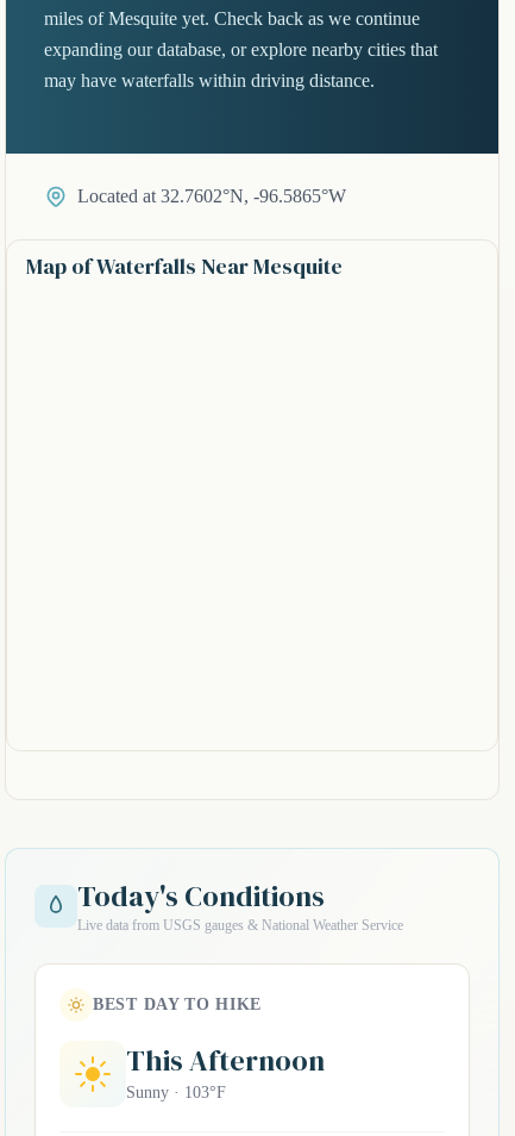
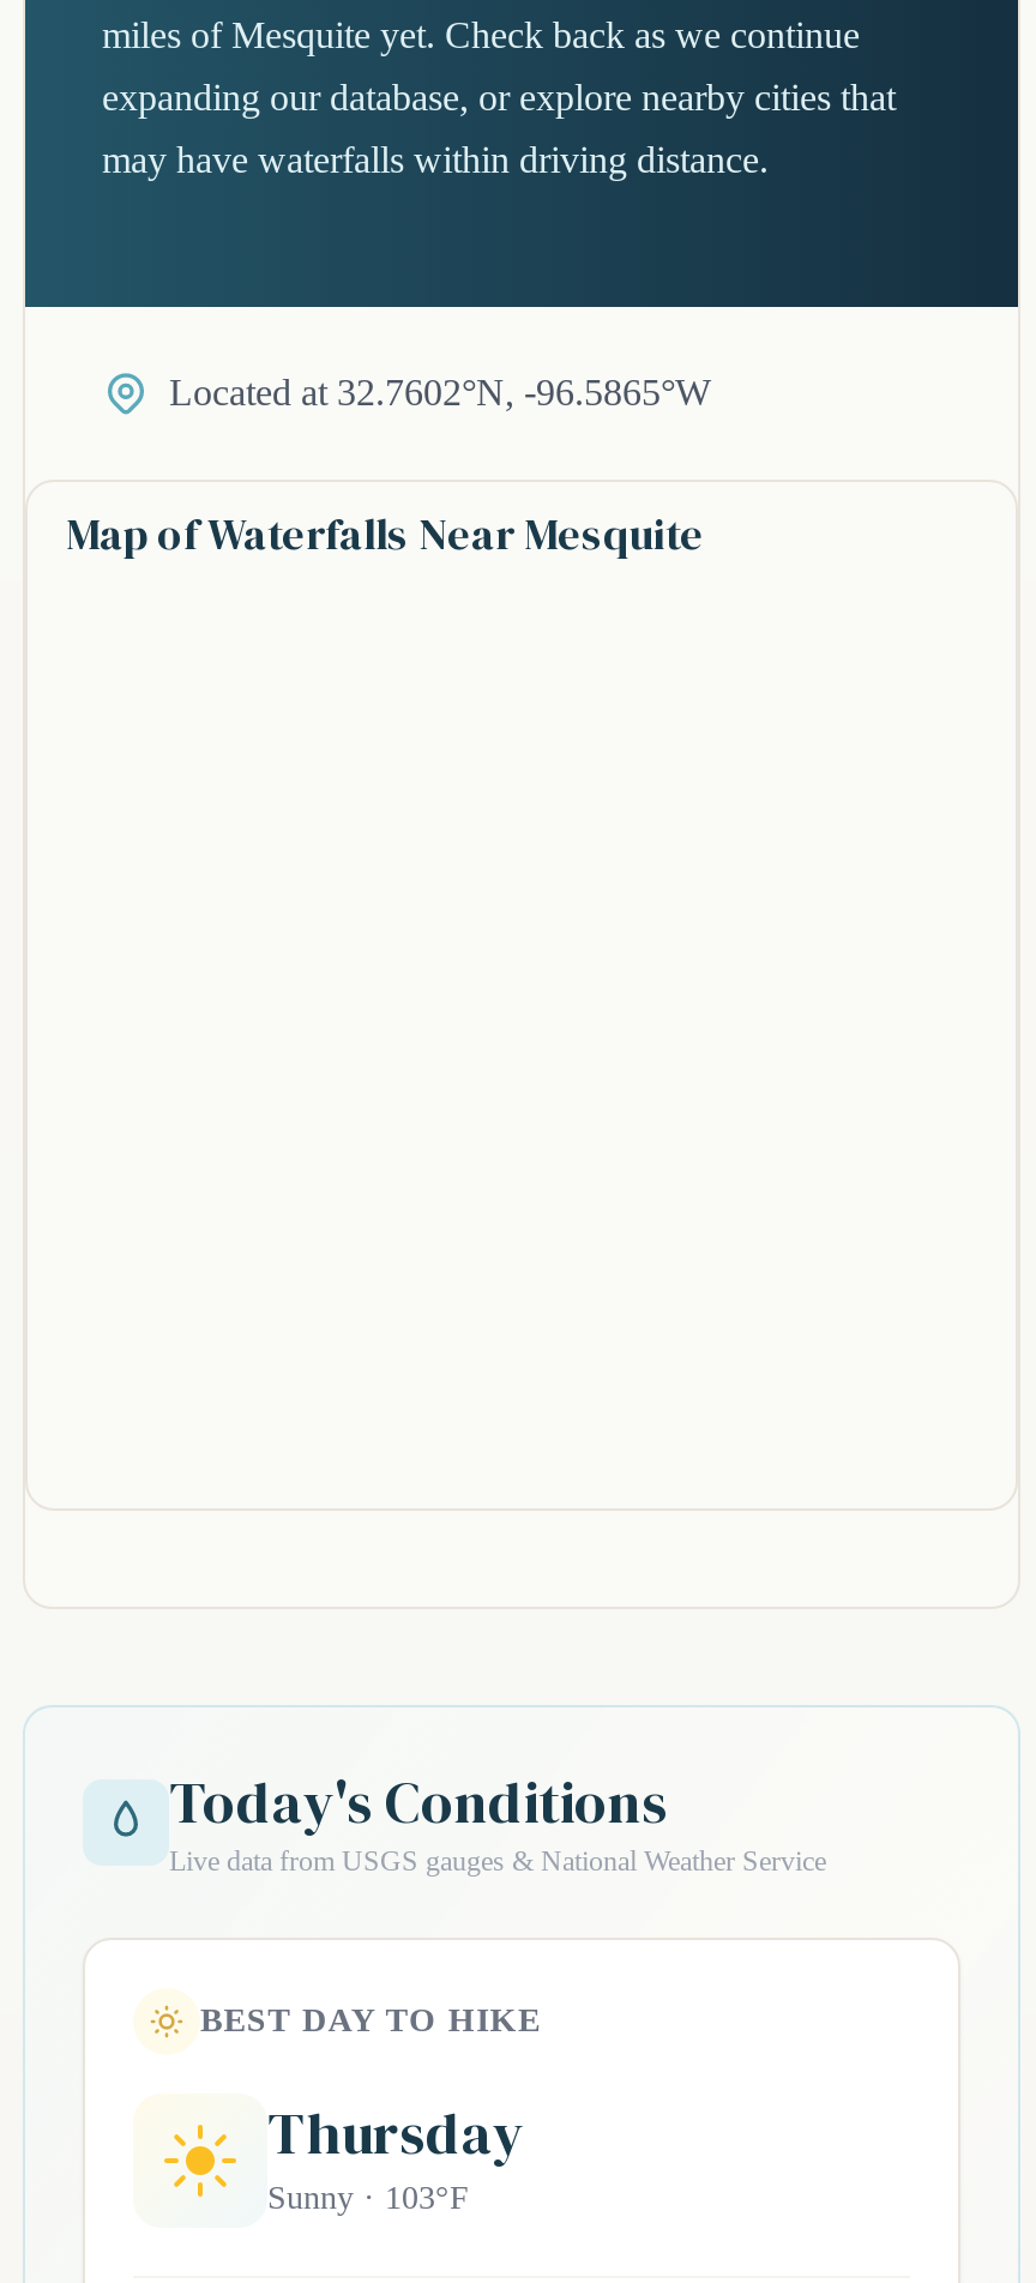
- This Afternoon
+ Thursday
